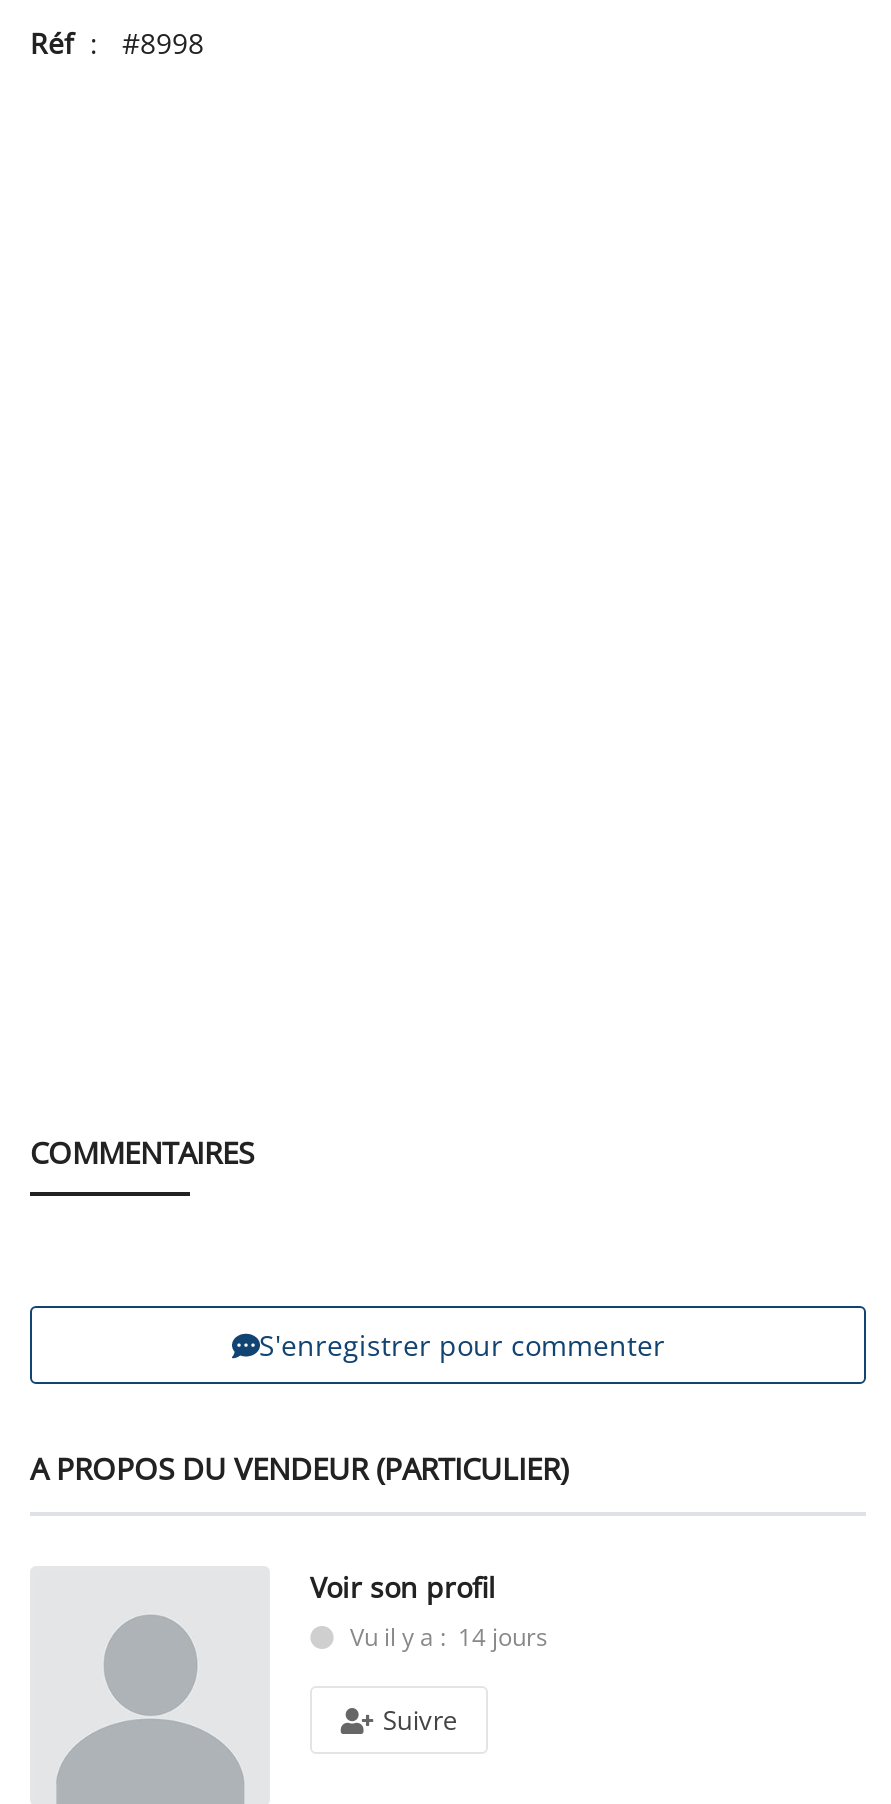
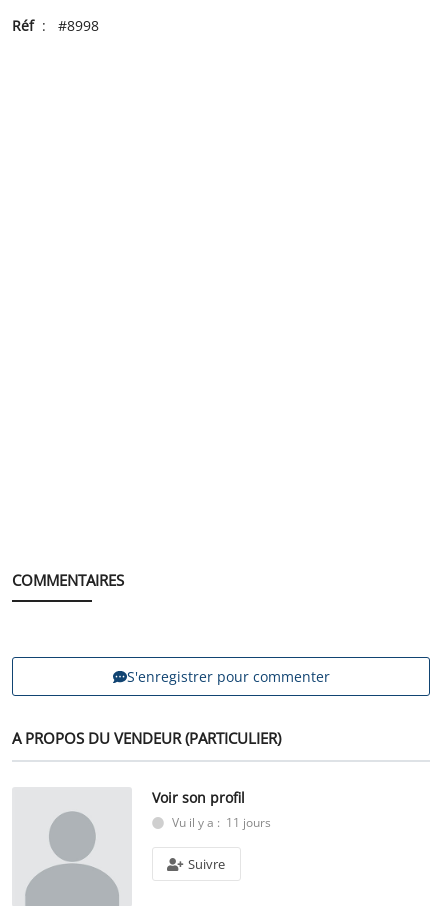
- Vu il y a : 14 jours
+ Vu il y a : 11 jours
